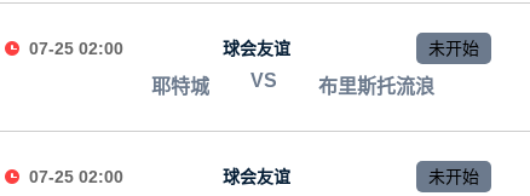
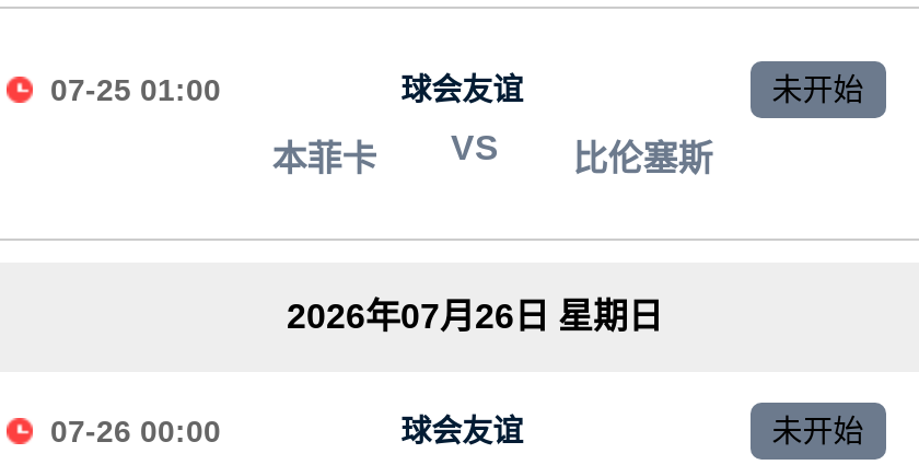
- 07-25 02:00
+ 07-25 01:00

- 耶特城
+ 本菲卡

- 布里斯托流浪
+ 比伦塞斯

- 07-25 02:00
+ 2026年07月26日 星期日
+ 07-26 00:00
